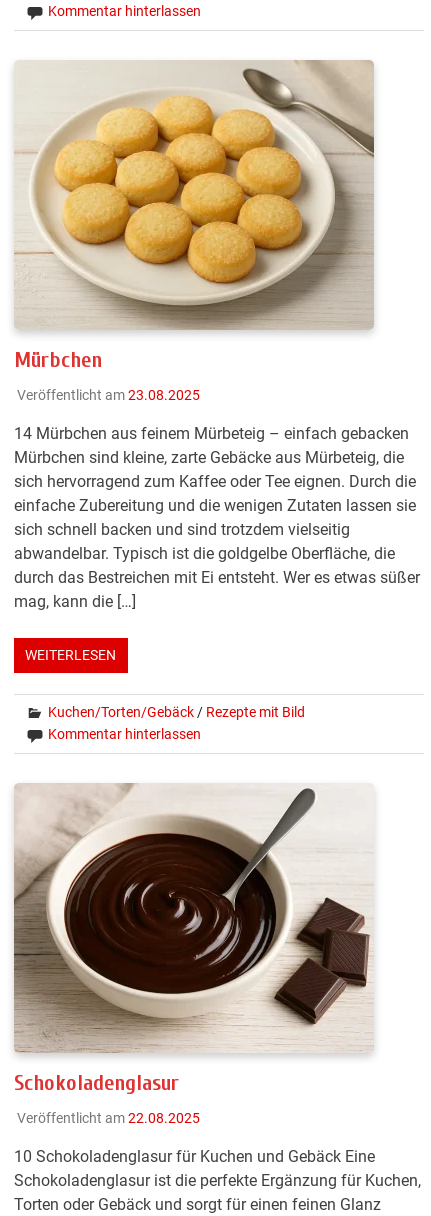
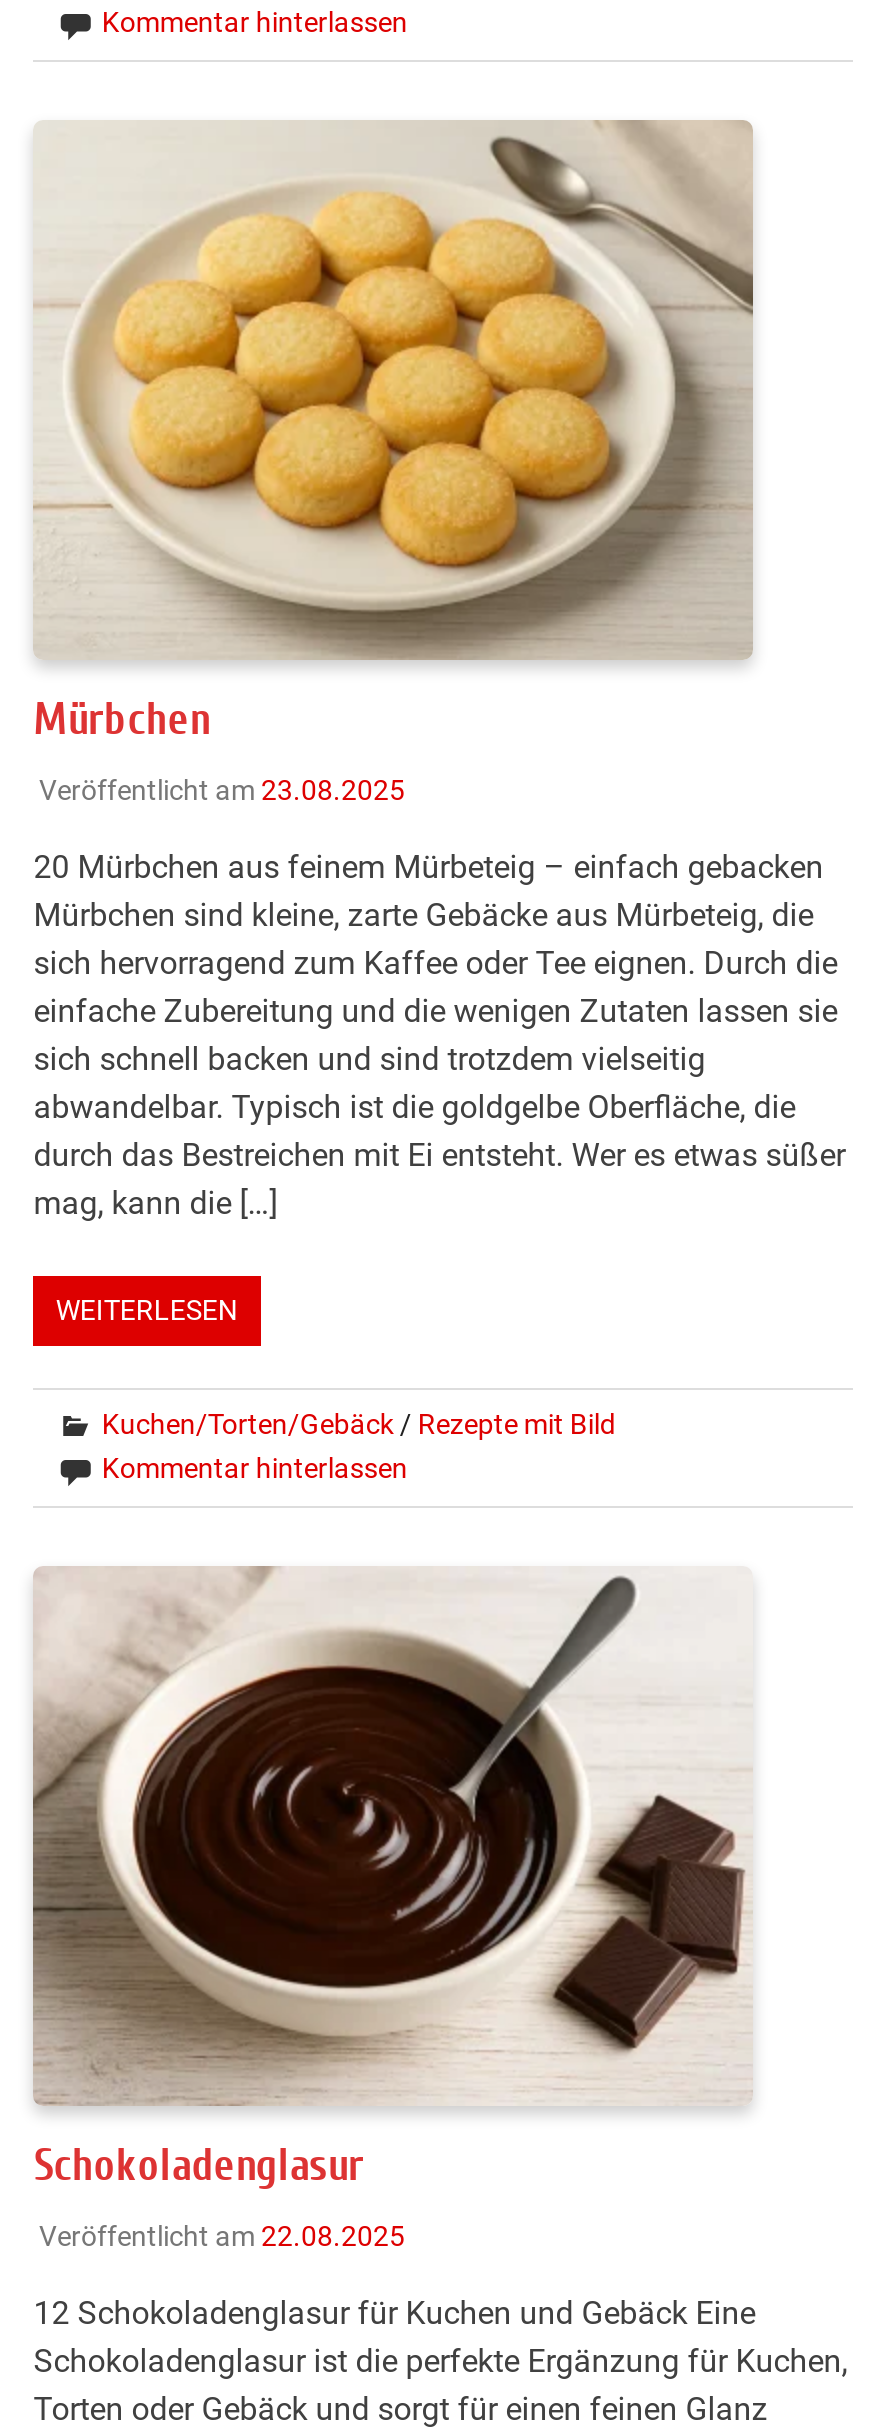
- 14 Mürbchen aus feinem Mürbeteig – einfach gebacken
+ 20 Mürbchen aus feinem Mürbeteig – einfach gebacken

- 10 Schokoladenglasur für Kuchen und Gebäck Eine
+ 12 Schokoladenglasur für Kuchen und Gebäck Eine
